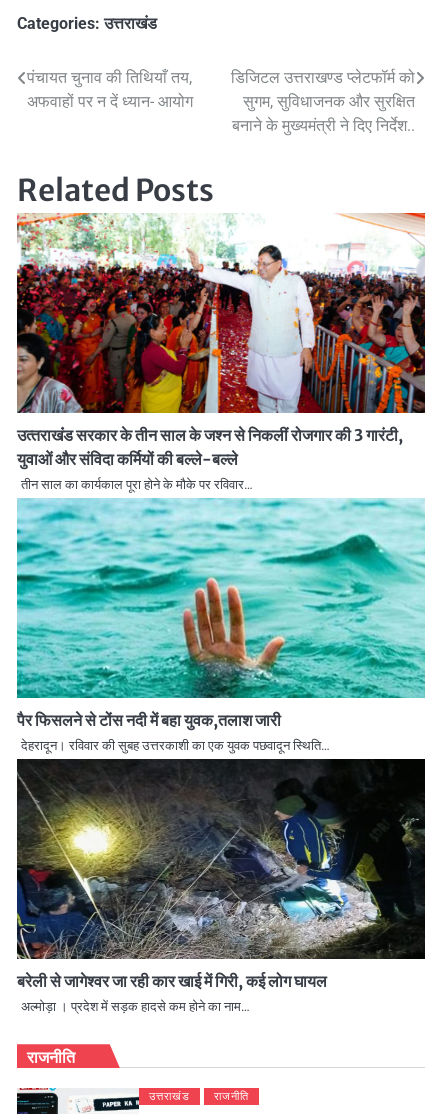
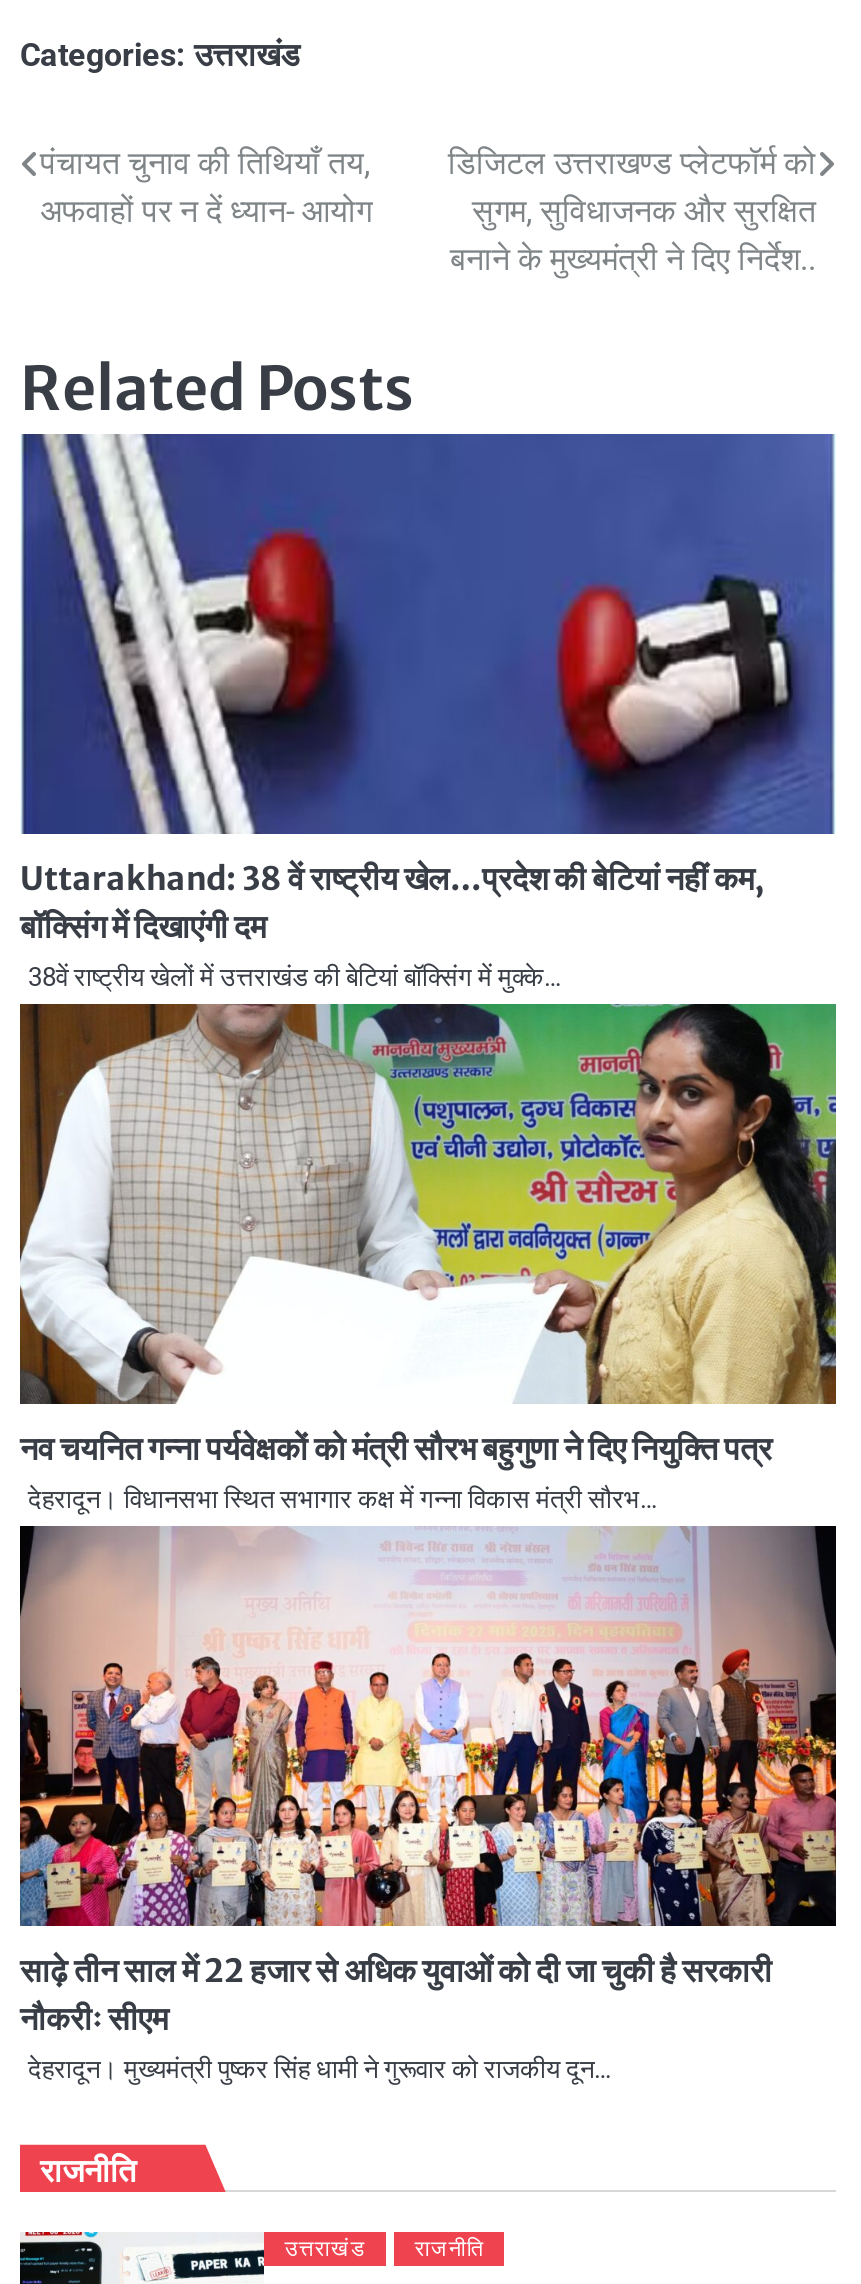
- [image]
- उत्‍तराखंंड सरकार के तीन साल के जश्न से निकलीं रोजगार की 3 गारंटी,
- युवाओं और संविदा कर्मियों की बल्‍ले-बल्‍ले
- तीन साल का कार्यकाल पूरा होने के मौके पर रविवार…
+ [image]
+ Uttarakhand: 38 वें राष्ट्रीय खेल…प्रदेश की बेटियां नहीं कम,
+ बॉक्सिंग में दिखाएंगी दम
+ 38वें राष्ट्रीय खेलों में उत्तराखंड की बेटियां बॉक्सिंग में मुक्के…

- [image]
- पैर फिसलने से टोंस नदी में बहा युवक,तलाश जारी
- देहरादून। रविवार की सुबह उत्तरकाशी का एक युवक पछवादून स्थिति…
+ [image]
+ नव चयनित गन्ना पर्यवेक्षकों को मंत्री सौरभ बहुगुणा ने दिए नियुक्ति पत्र
+ देहरादून। विधानसभा स्थित सभागार कक्ष में गन्ना विकास मंत्री सौरभ…

- [image]
- बरेली से जागेश्वर जा रही कार खाई में गिरी, कई लोग घायल
- अल्मोड़ा । प्रदेश में सड़क हादसे कम होने का नाम…
+ [image]
+ साढ़े तीन साल में 22 हजार से अधिक युवाओं को दी जा चुकी है सरकारी
+ नौकरीः सीएम
+ देहरादून। मुख्यमंत्री पुष्कर सिंह धामी ने गुरूवार को राजकीय दून…
